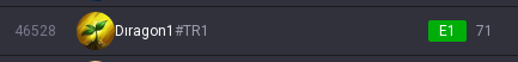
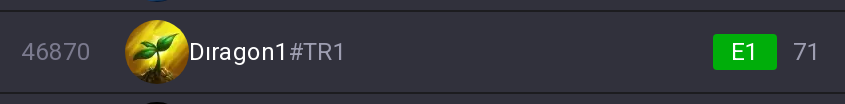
- 46528
+ 46870
